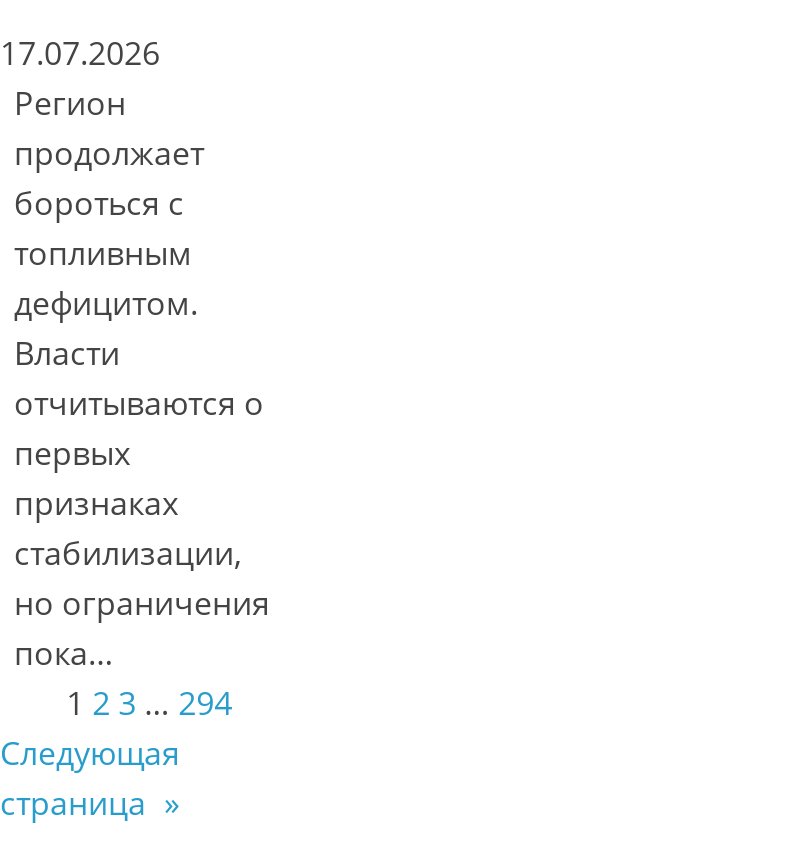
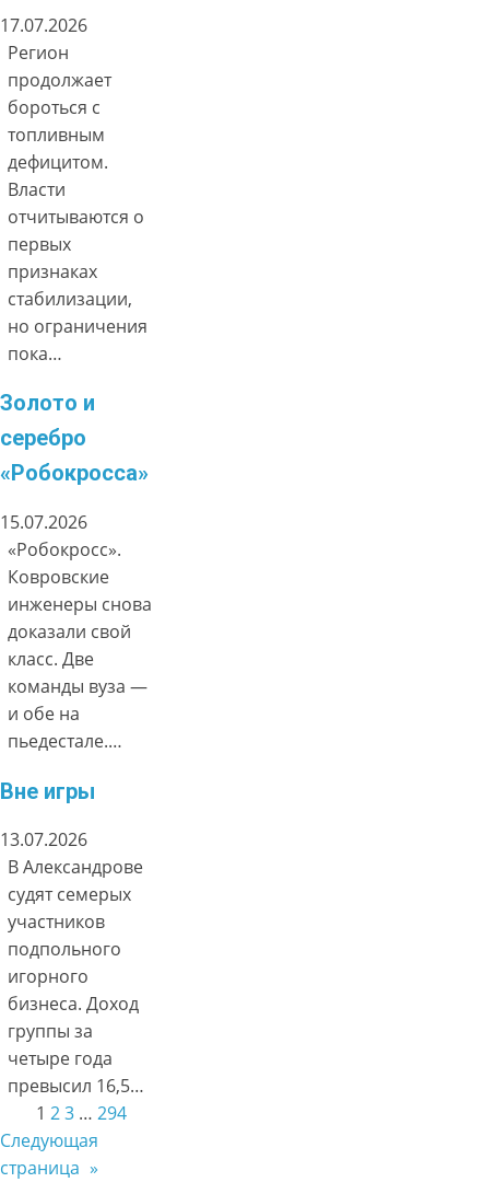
+ Золото и
+ серебро
+ «Робокросса»
+ 15.07.2026
+ «Робокросс».
+ Ковровские
+ инженеры снова
+ доказали свой
+ класс. Две
+ команды вуза —
+ и обе на
+ пьедестале.…
+ Вне игры
+ 13.07.2026
+ В Александрове
+ судят семерых
+ участников
+ подпольного
+ игорного
+ бизнеса. Доход
+ группы за
+ четыре года
+ превысил 16,5…
